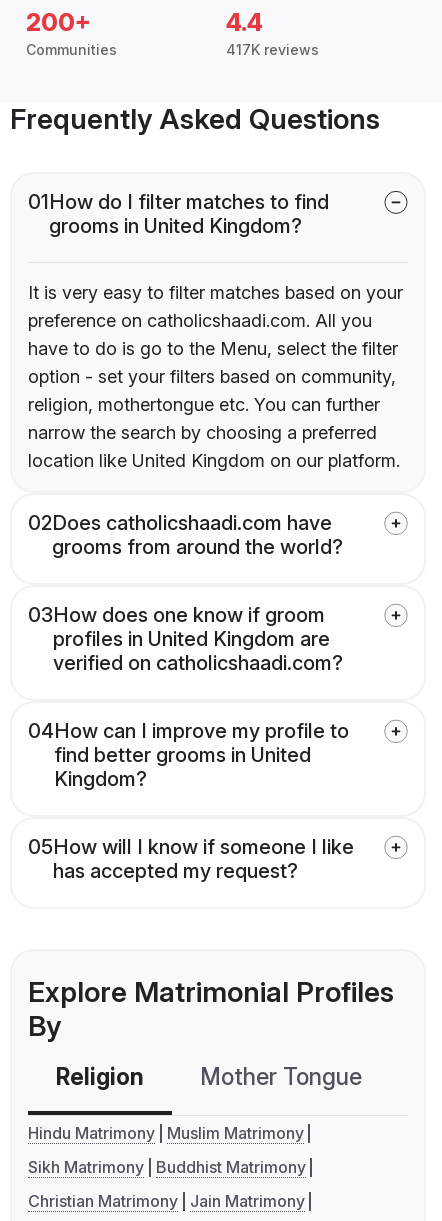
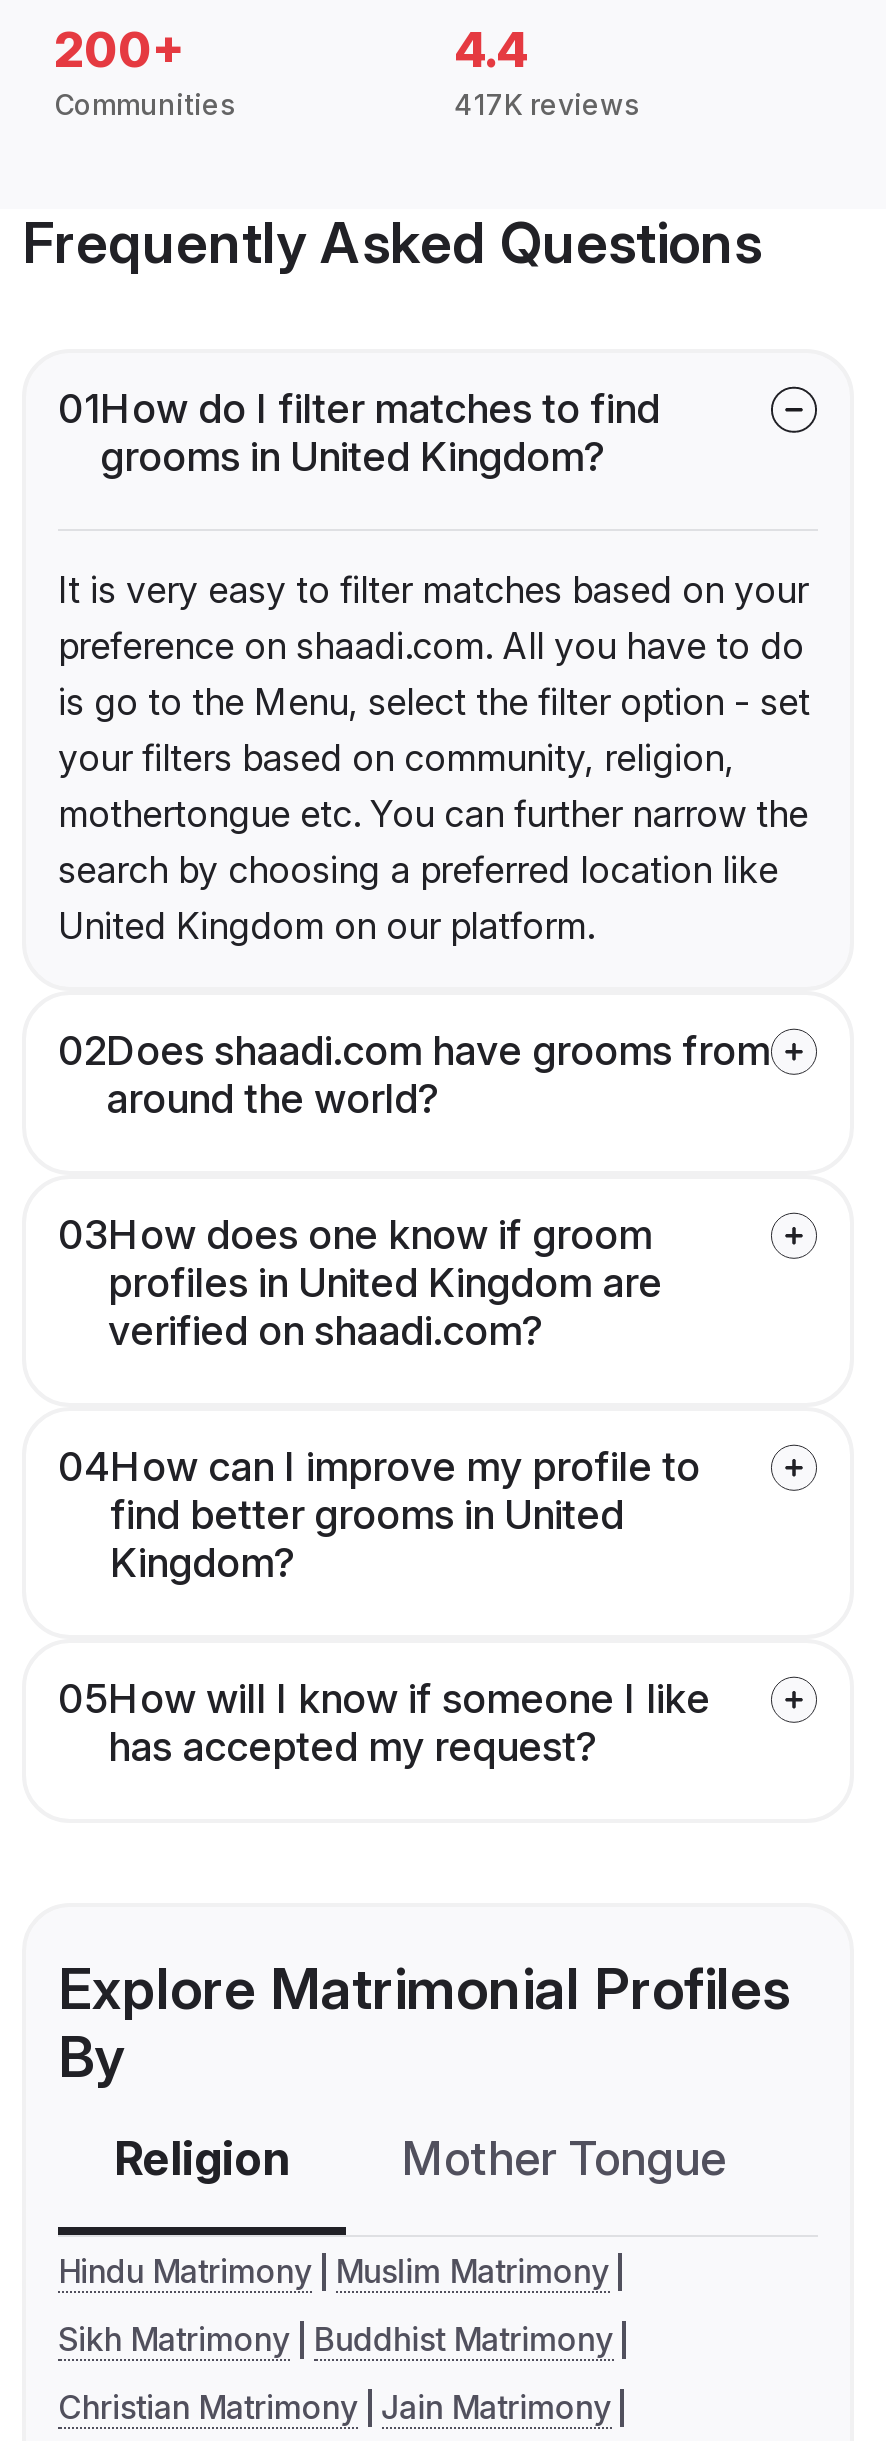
- preference on catholicshaadi.com. All you
- have to do is go to the Menu, select the filter
- option - set your filters based on community,
- religion, mothertongue etc. You can further
- narrow the search by choosing a preferred
- location like United Kingdom on our platform.
+ preference on shaadi.com. All you have to do
+ is go to the Menu, select the filter option - set
+ your filters based on community, religion,
+ mothertongue etc. You can further narrow the
+ search by choosing a preferred location like
+ United Kingdom on our platform.

- 02Does catholicshaadi.com have
- grooms from around the world?
+ 02Does shaadi.com have grooms from
+ around the world?

- verified on catholicshaadi.com?
+ verified on shaadi.com?
